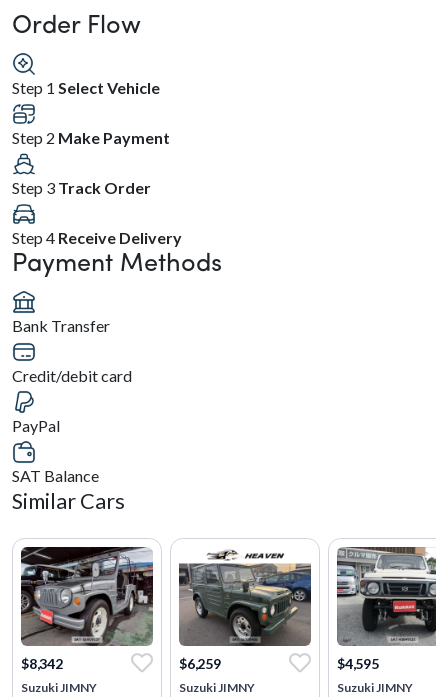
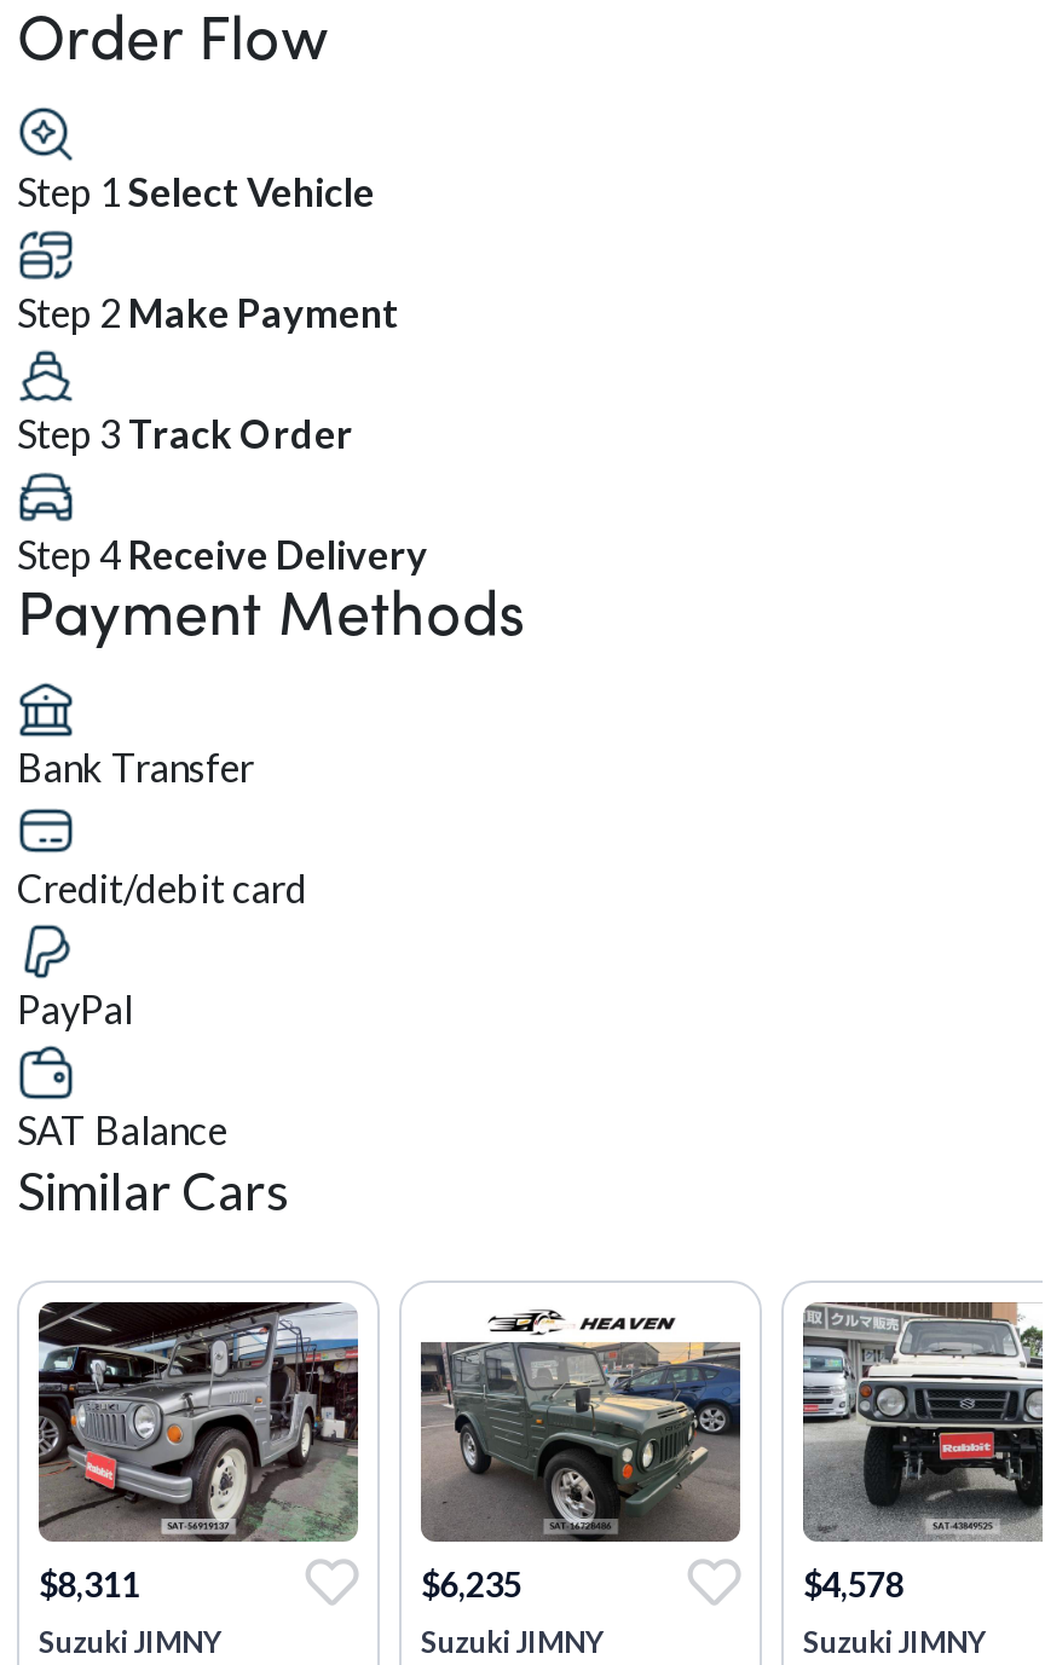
- $8,342
+ $8,311

- $6,259
+ $6,235

- $4,595
+ $4,578
